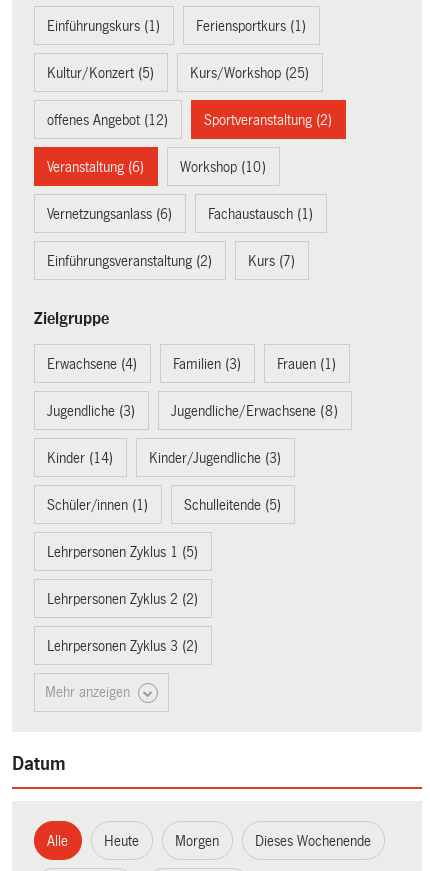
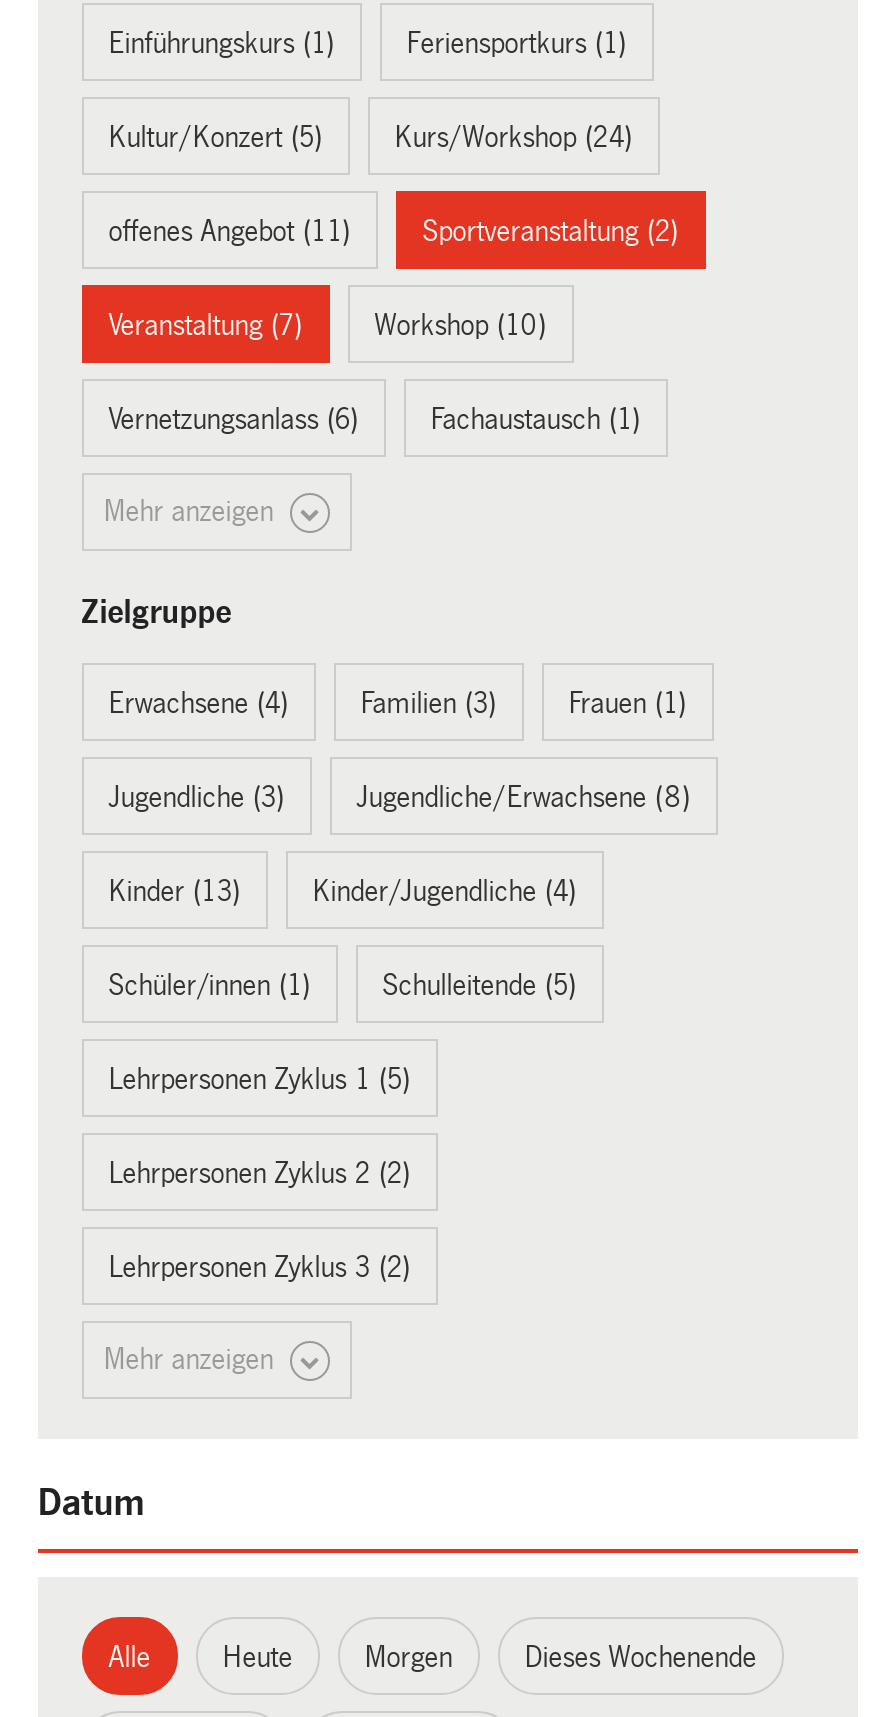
- Kurs/Workshop (25)
+ Kurs/Workshop (24)

- offenes Angebot (12)
+ offenes Angebot (11)

- Veranstaltung (6)
+ Veranstaltung (7)

- Einführungsveranstaltung (2)
- Kurs (7)
+ Mehr anzeigen

- Kinder (14)
+ Kinder (13)

- Kinder/Jugendliche (3)
+ Kinder/Jugendliche (4)
